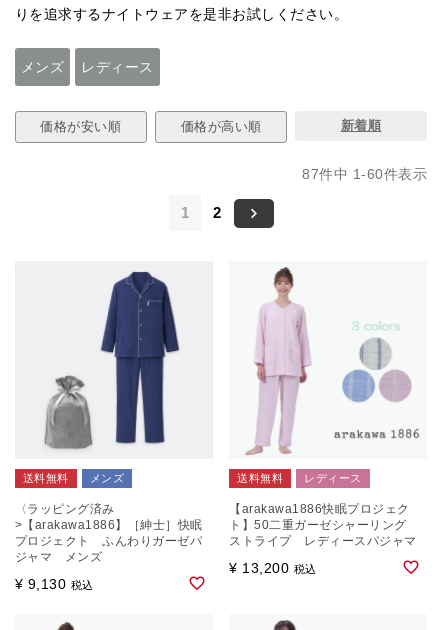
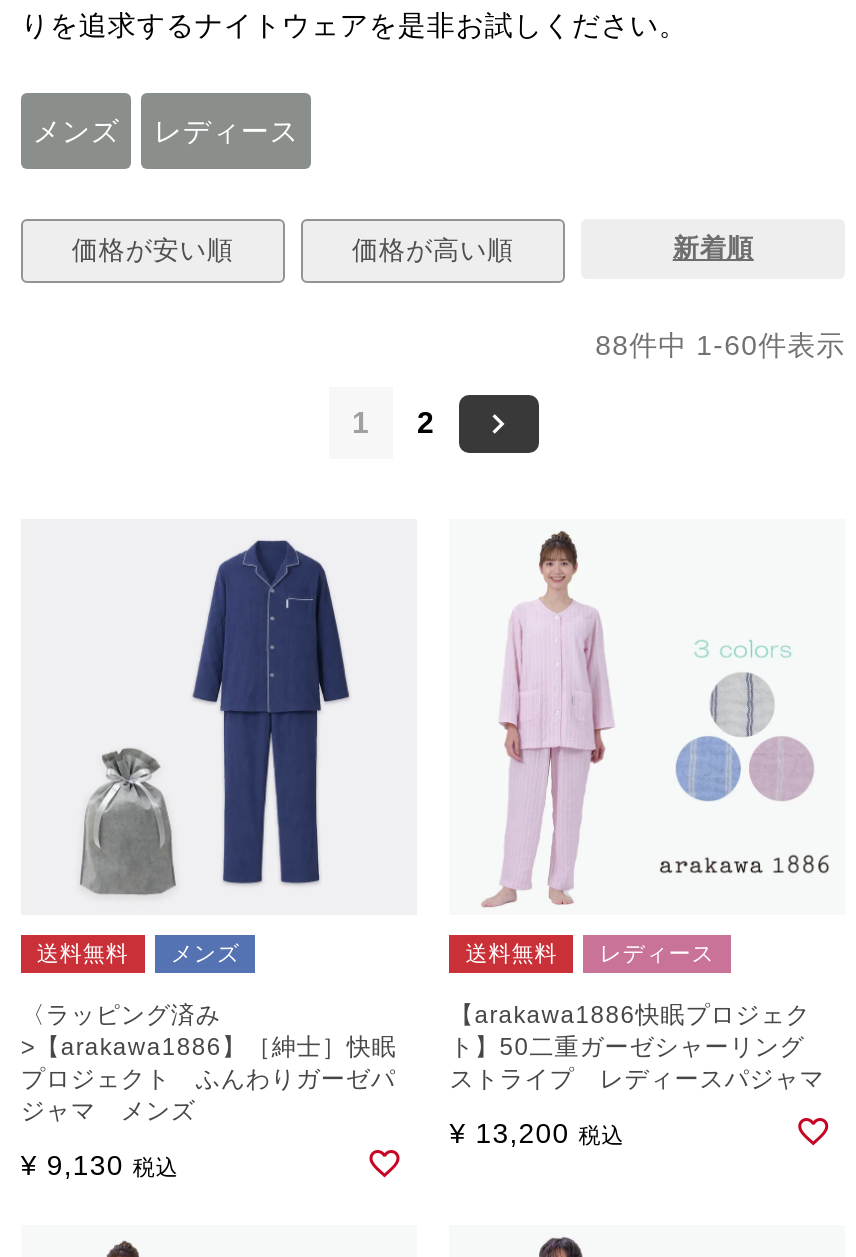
- 87件中 1-60件表示
+ 88件中 1-60件表示
